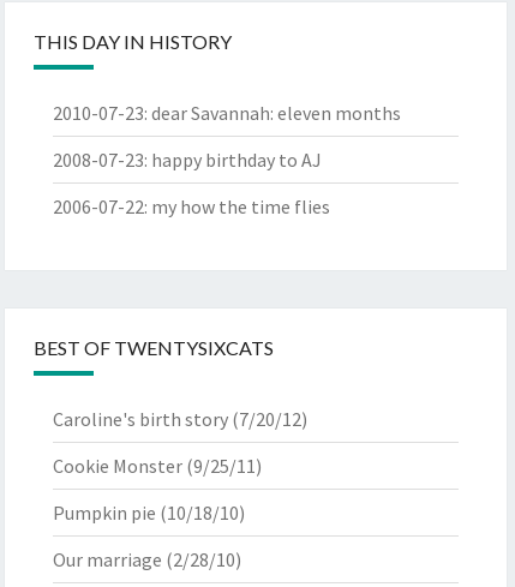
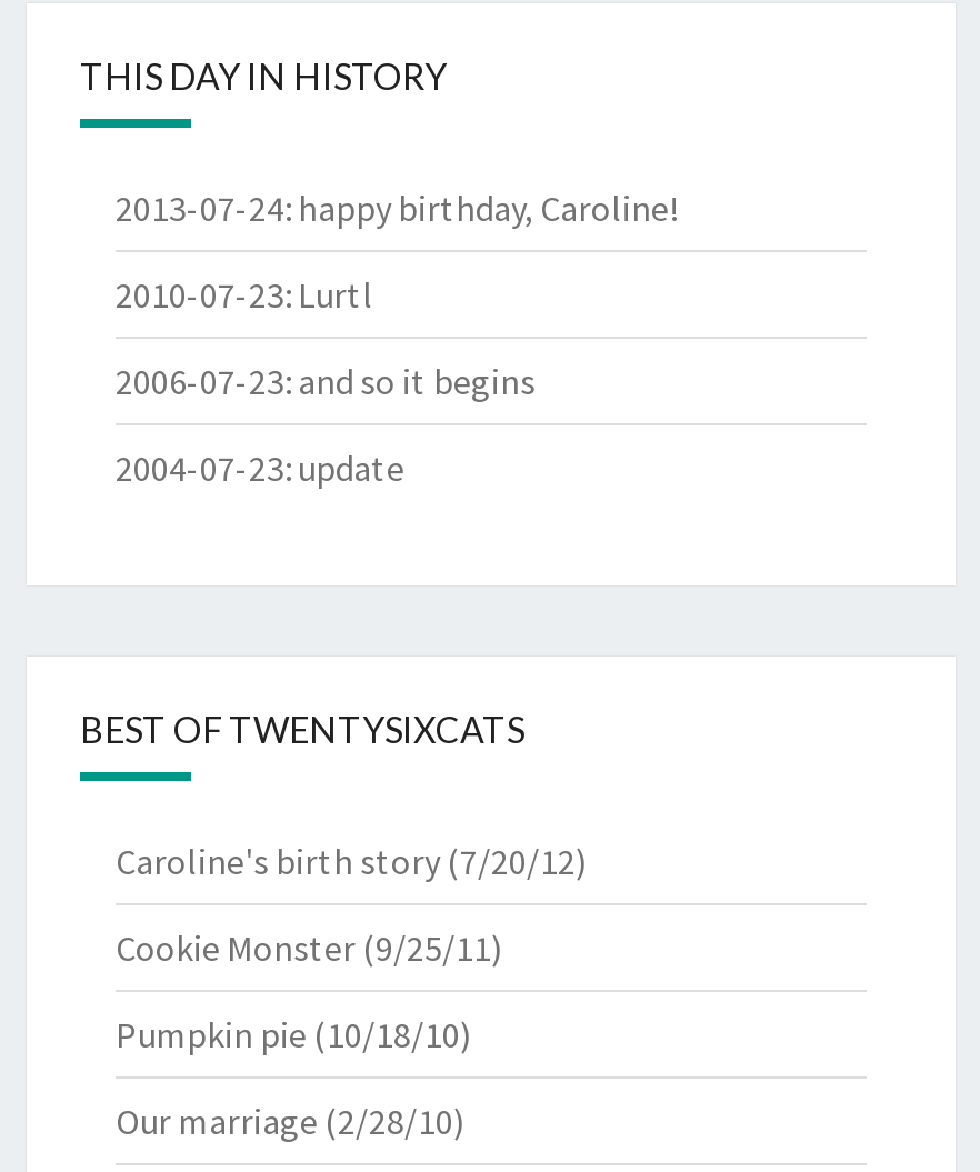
- 2010-07-23: dear Savannah: eleven months
- 2008-07-23: happy birthday to AJ
- 2006-07-22: my how the time flies
+ 2013-07-24: happy birthday, Caroline!
+ 2010-07-23: Lurtl
+ 2006-07-23: and so it begins
+ 2004-07-23: update
